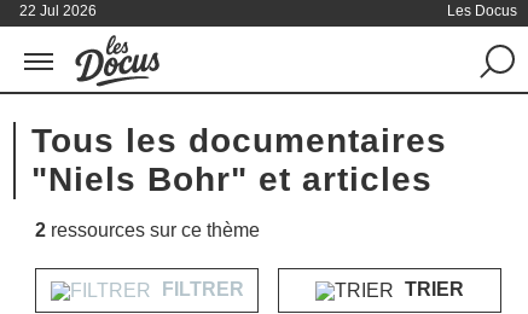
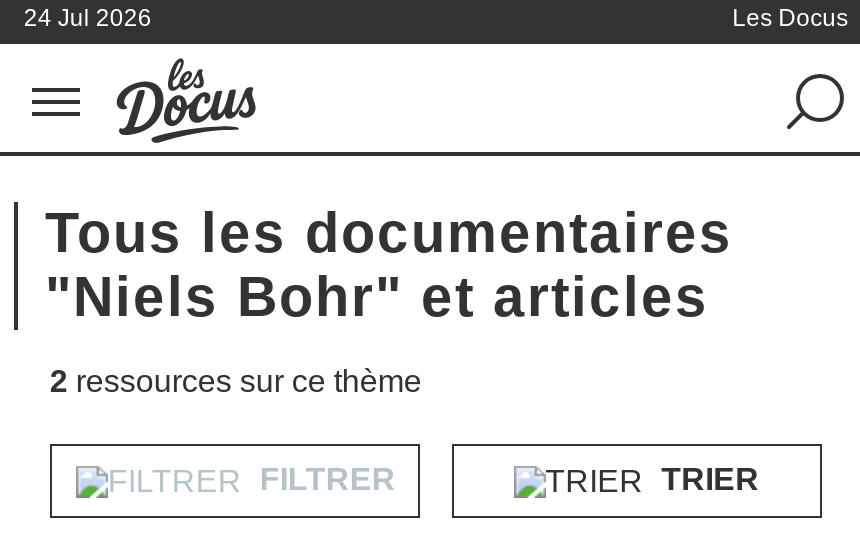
- 22 Jul 2026
+ 24 Jul 2026
